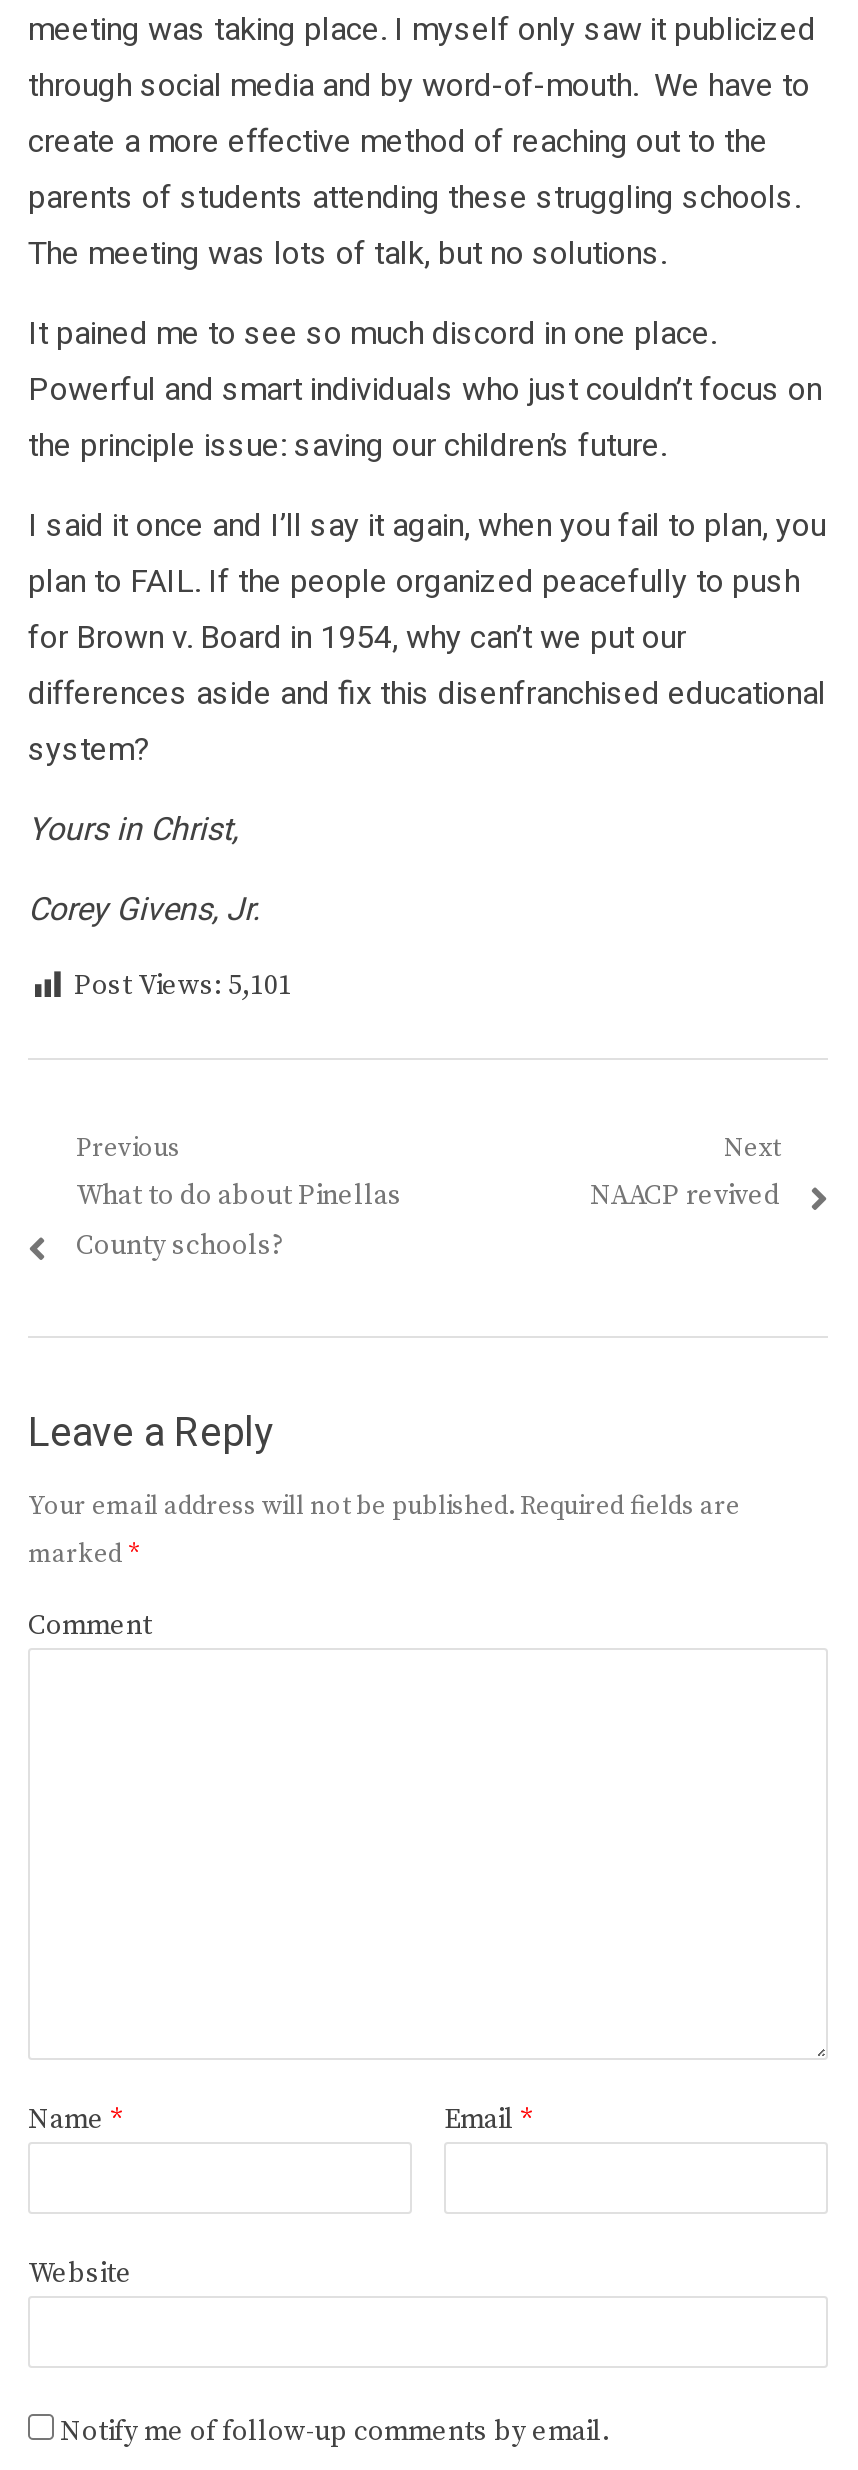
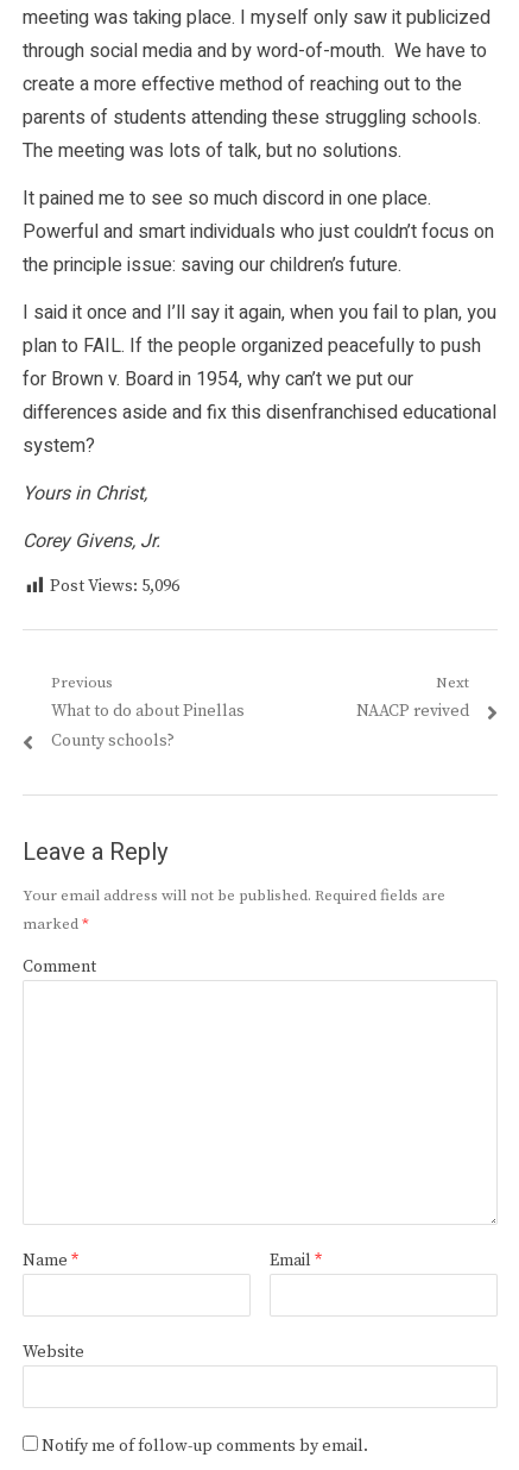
- Post Views: 5,101
+ Post Views: 5,096
